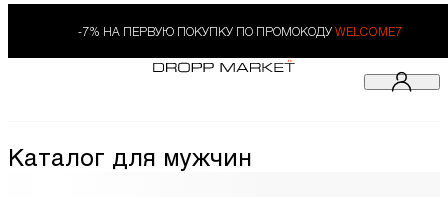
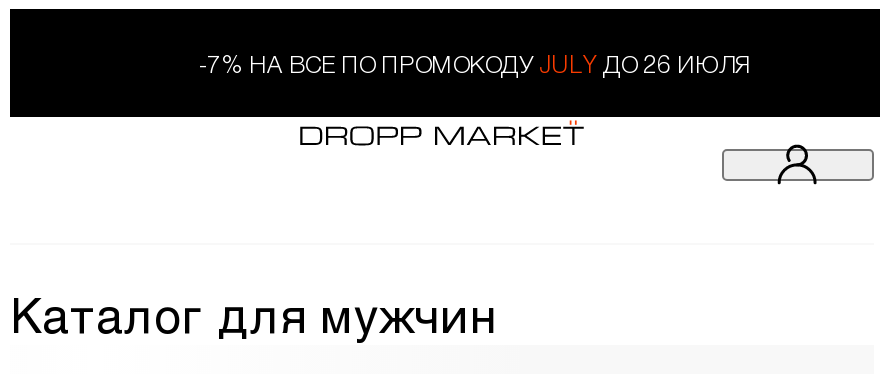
- -7% НА ПЕРВУЮ ПОКУПКУ ПО ПРОМОКОДУ WELCOME7
+ -7% НА ВСЕ ПО ПРОМОКОДУ JULY ДО 26 ИЮЛЯ
